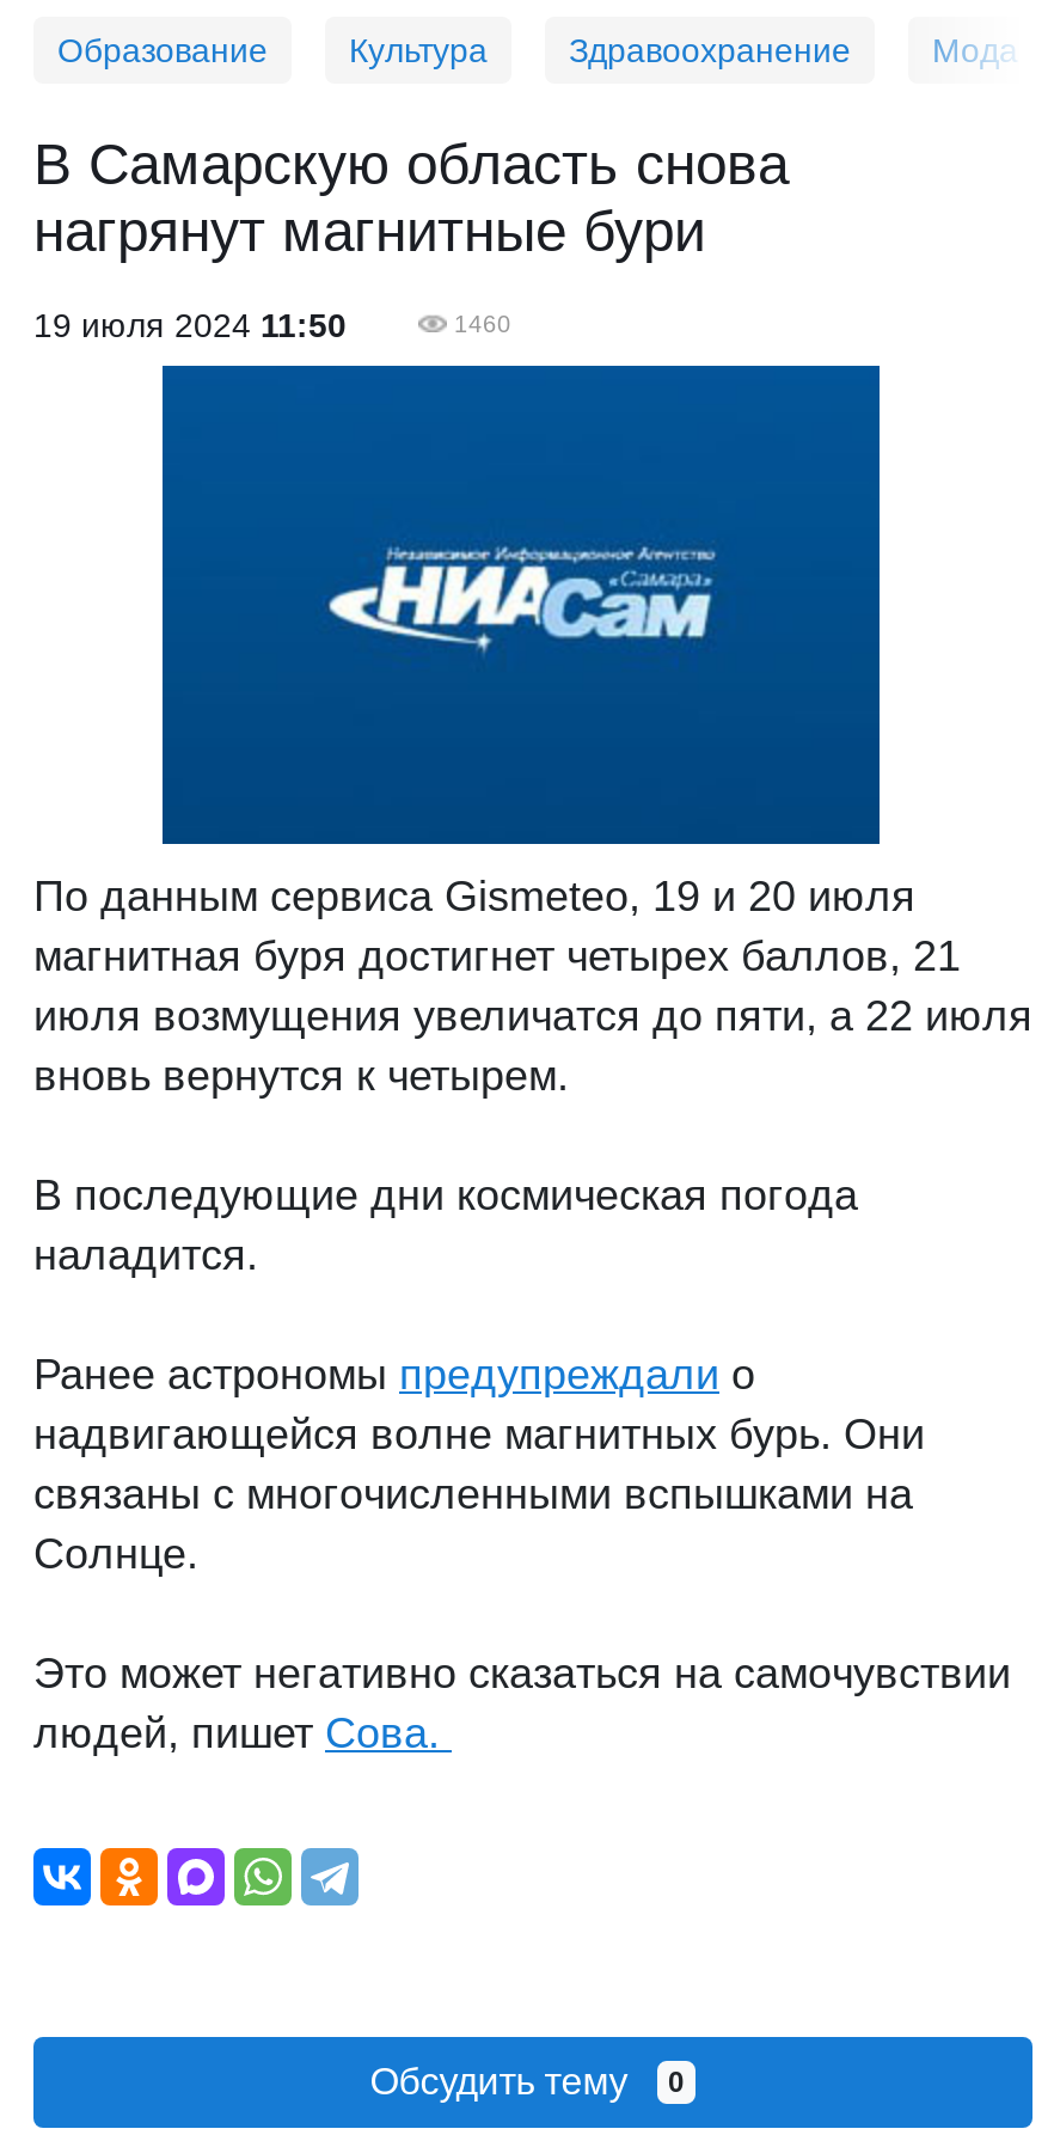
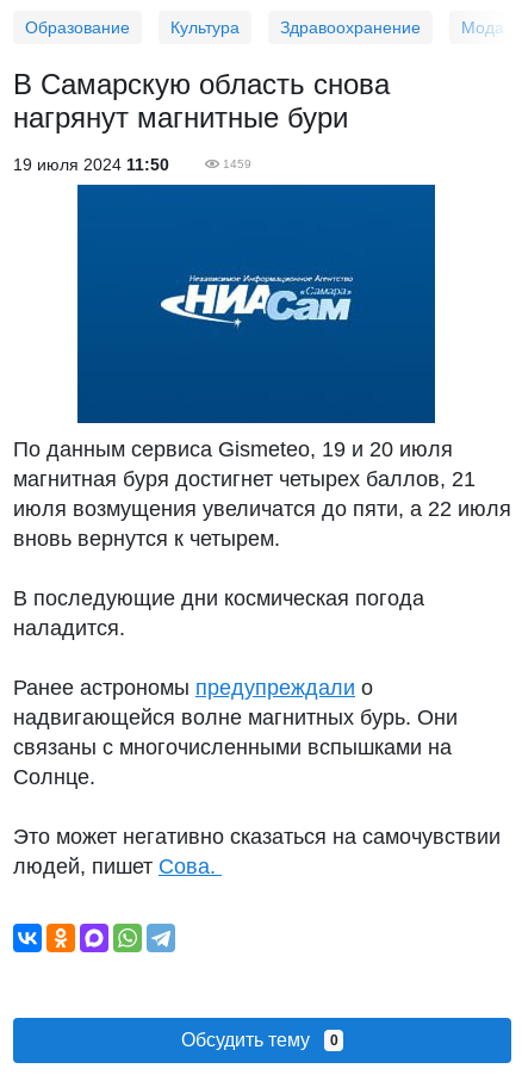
- 1460
+ 1459
